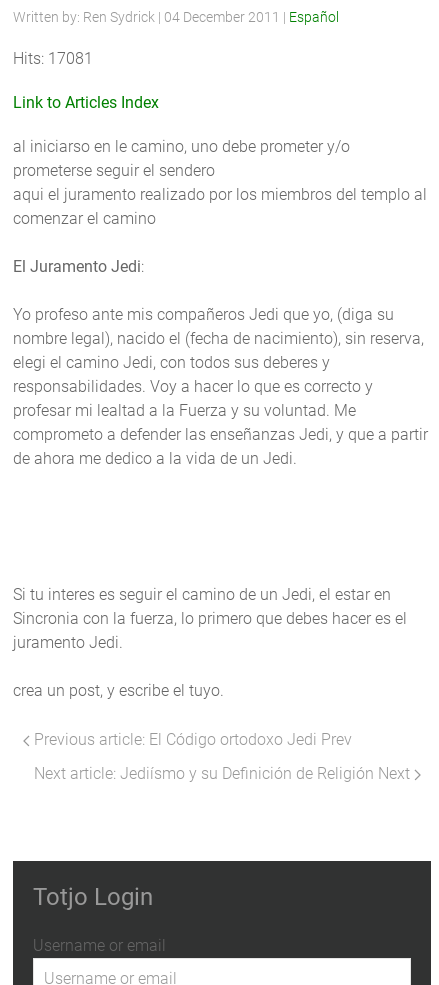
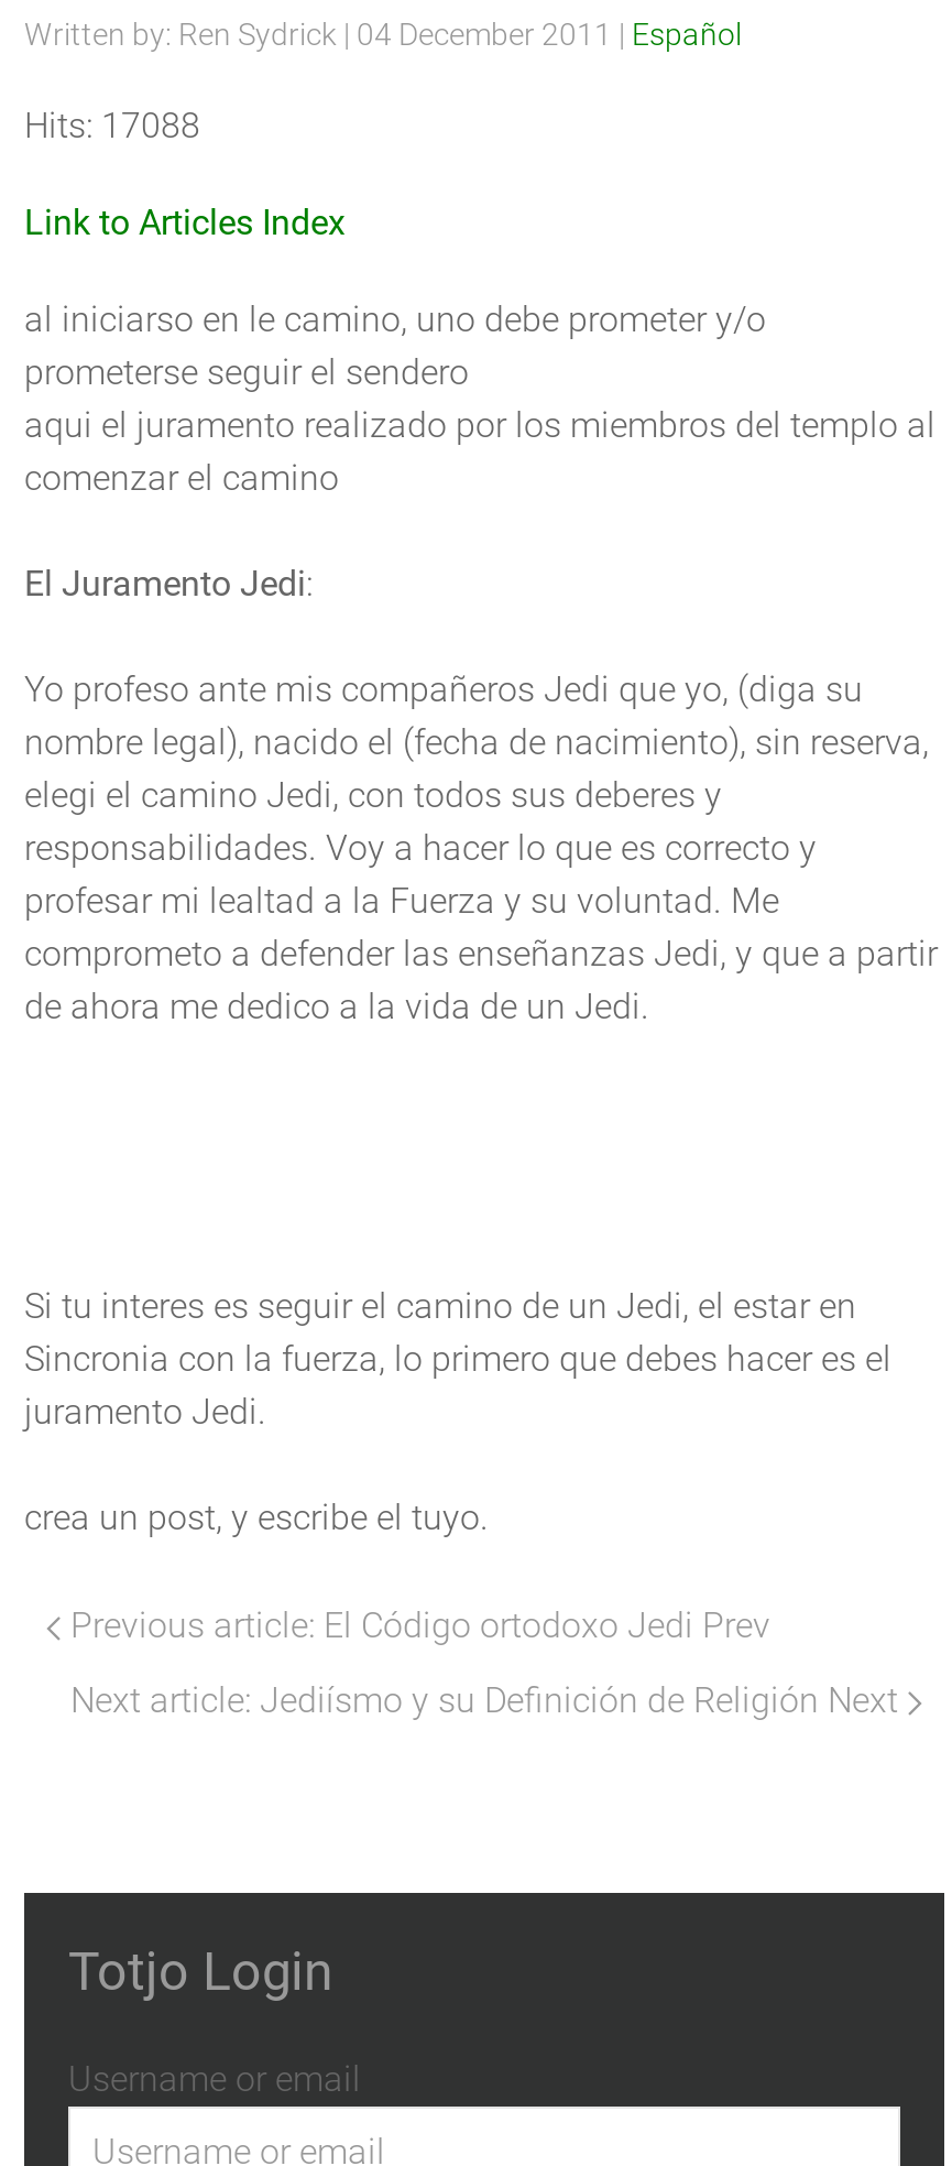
- Hits: 17081
+ Hits: 17088
